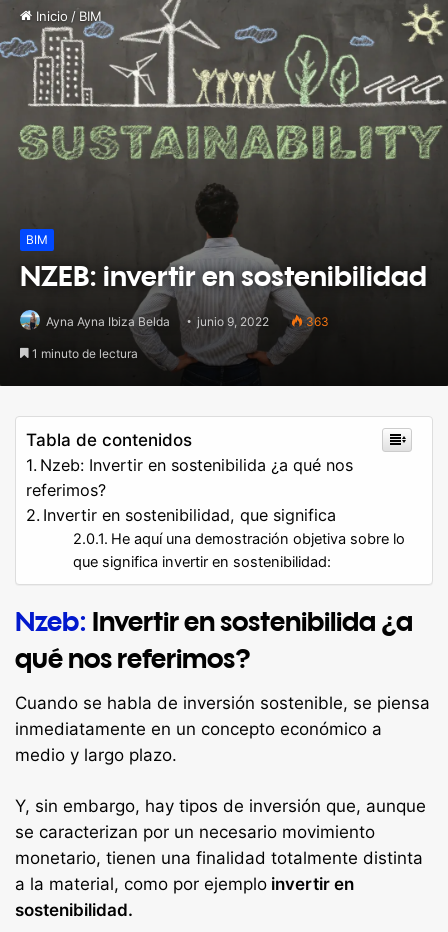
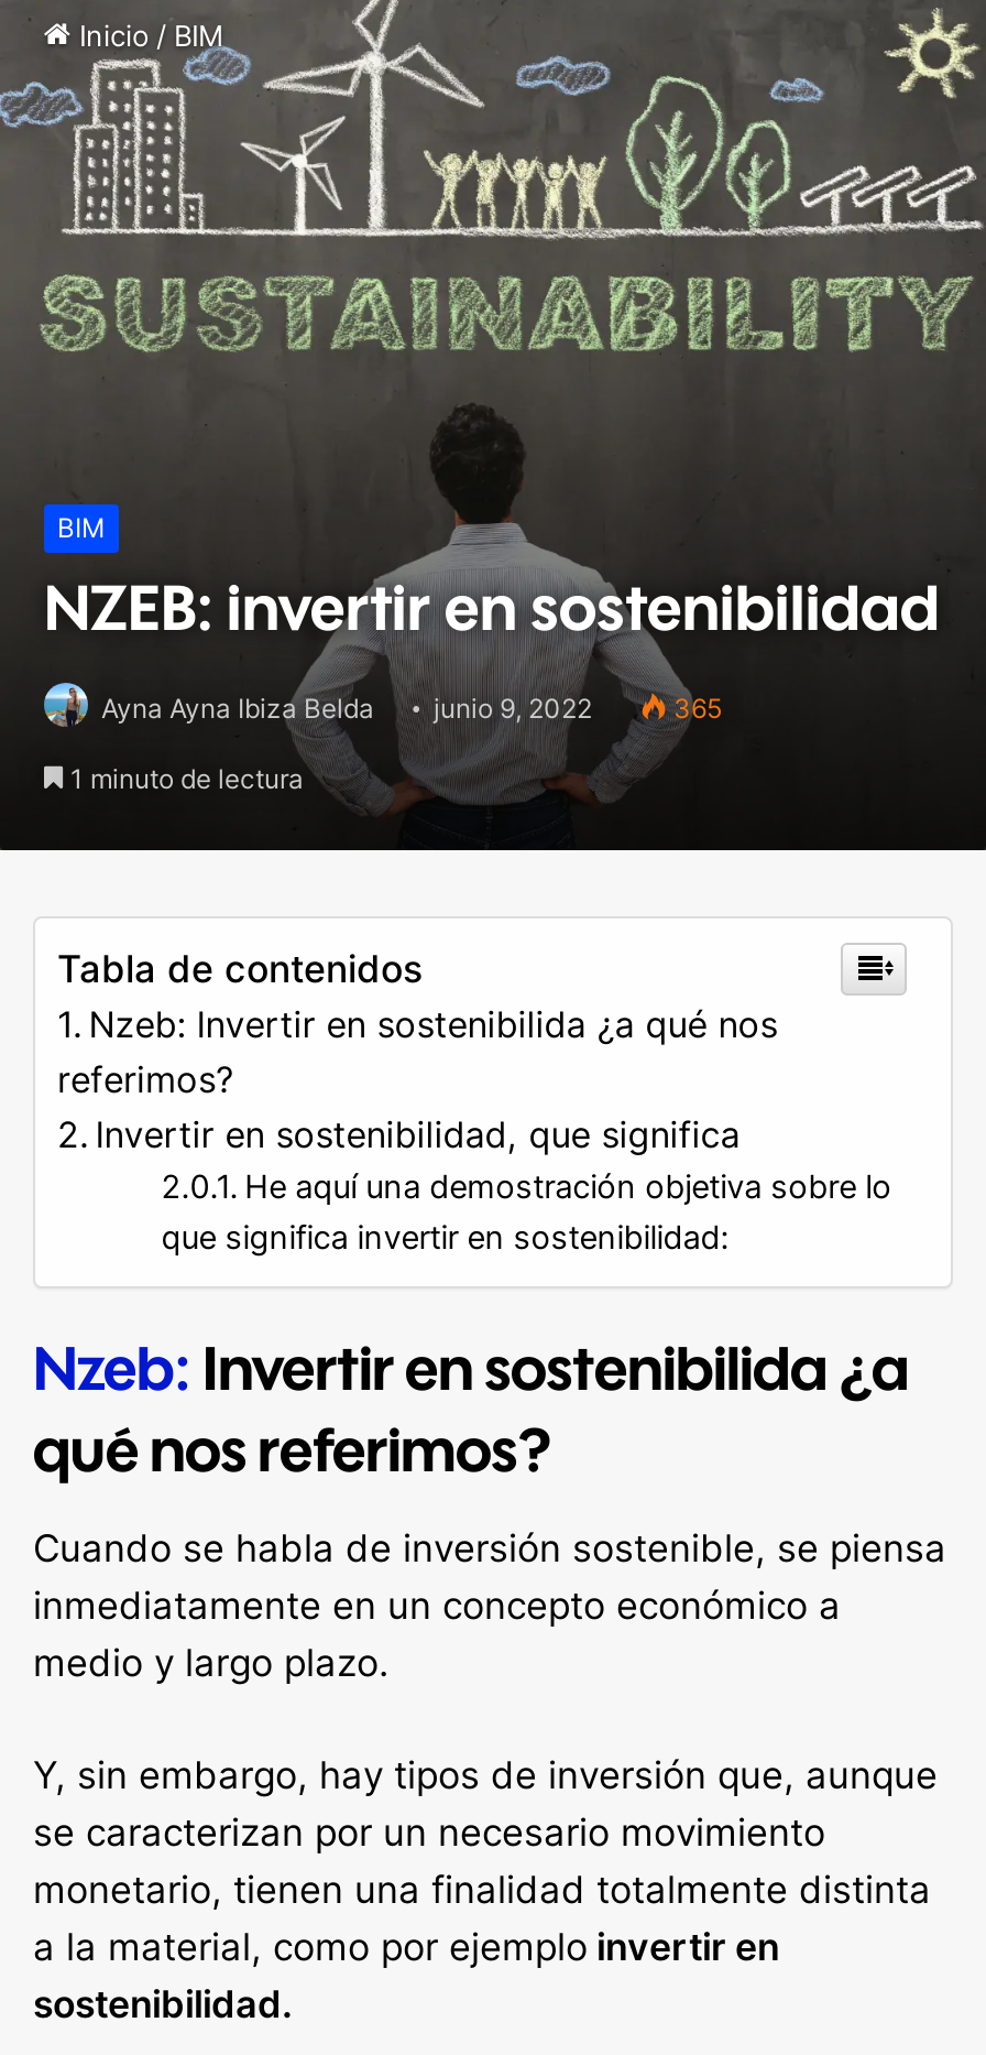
- 363
+ 365
